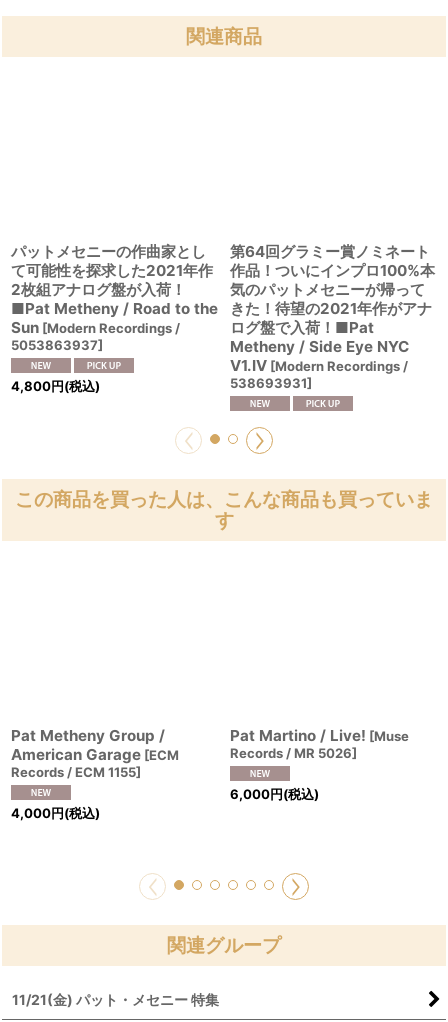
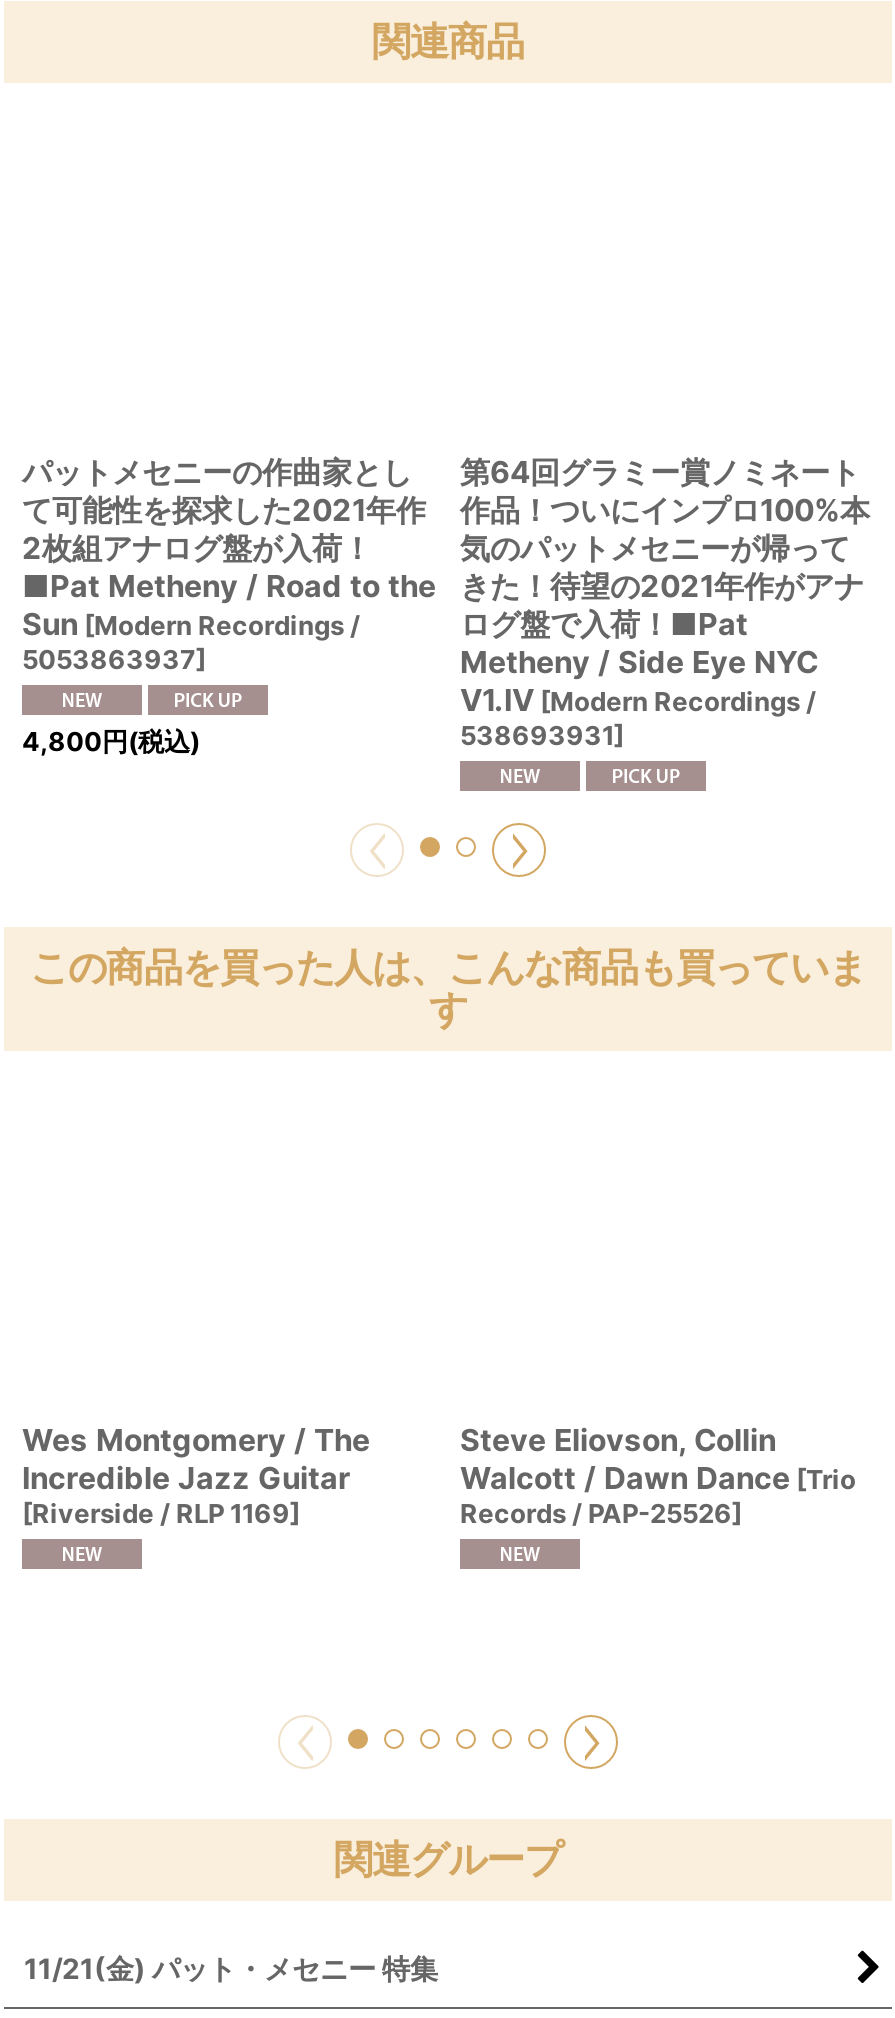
- Pat Metheny Group /
- American Garage [ECM
- Records / ECM 1155]
- 4,000円(税込)
+ Wes Montgomery / The
+ Incredible Jazz Guitar
+ [Riverside / RLP 1169]

- Pat Martino / Live! [Muse
- Records / MR 5026]
- 6,000円(税込)
+ Steve Eliovson, Collin
+ Walcott / Dawn Dance [Trio
+ Records / PAP-25526]
